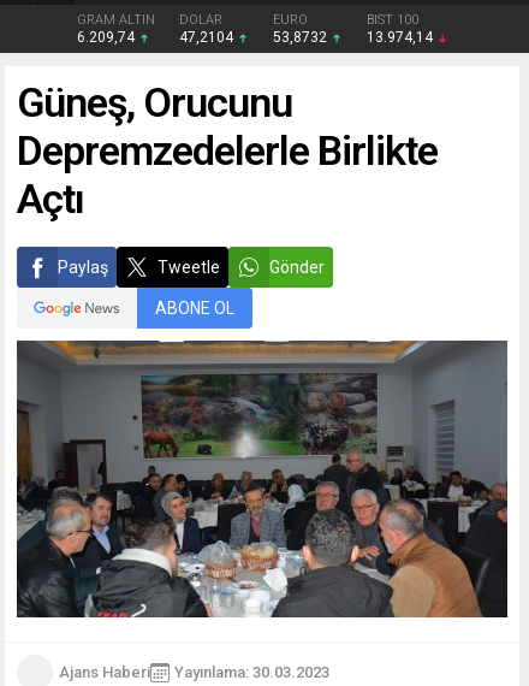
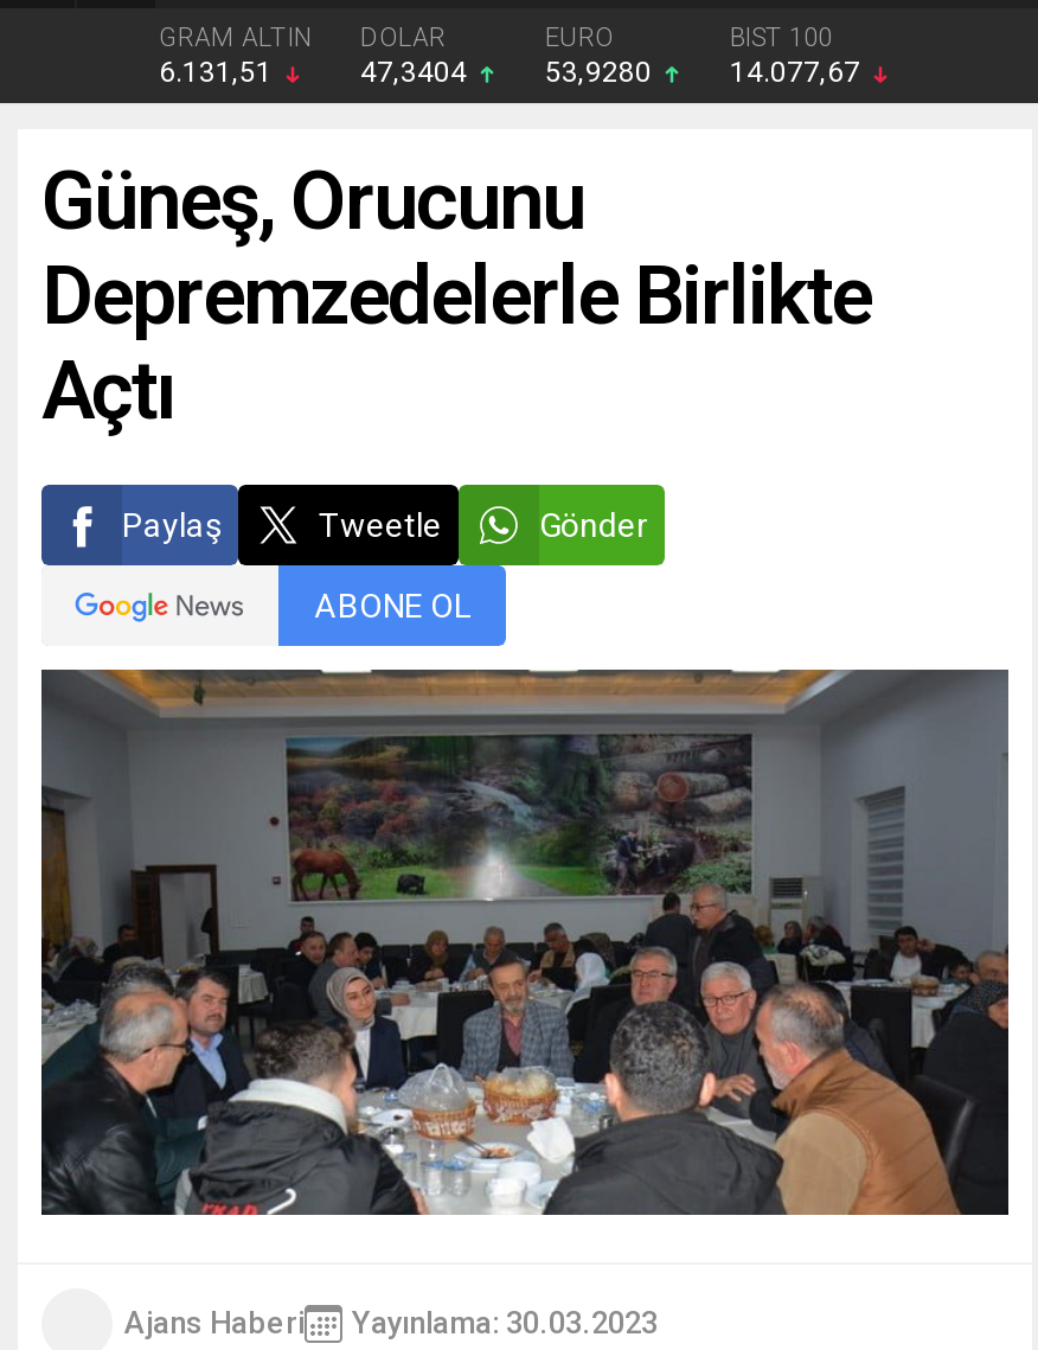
- 6.209,74
+ 6.131,51

- 47,2104
+ 47,3404

- 53,8732
+ 53,9280

- 13.974,14
+ 14.077,67
